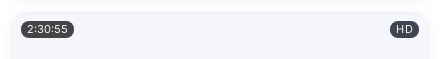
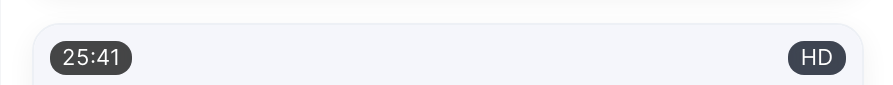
- 2:30:55
+ 25:41
